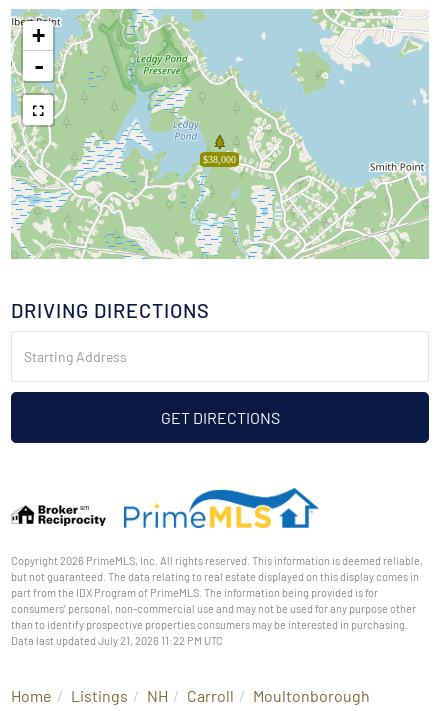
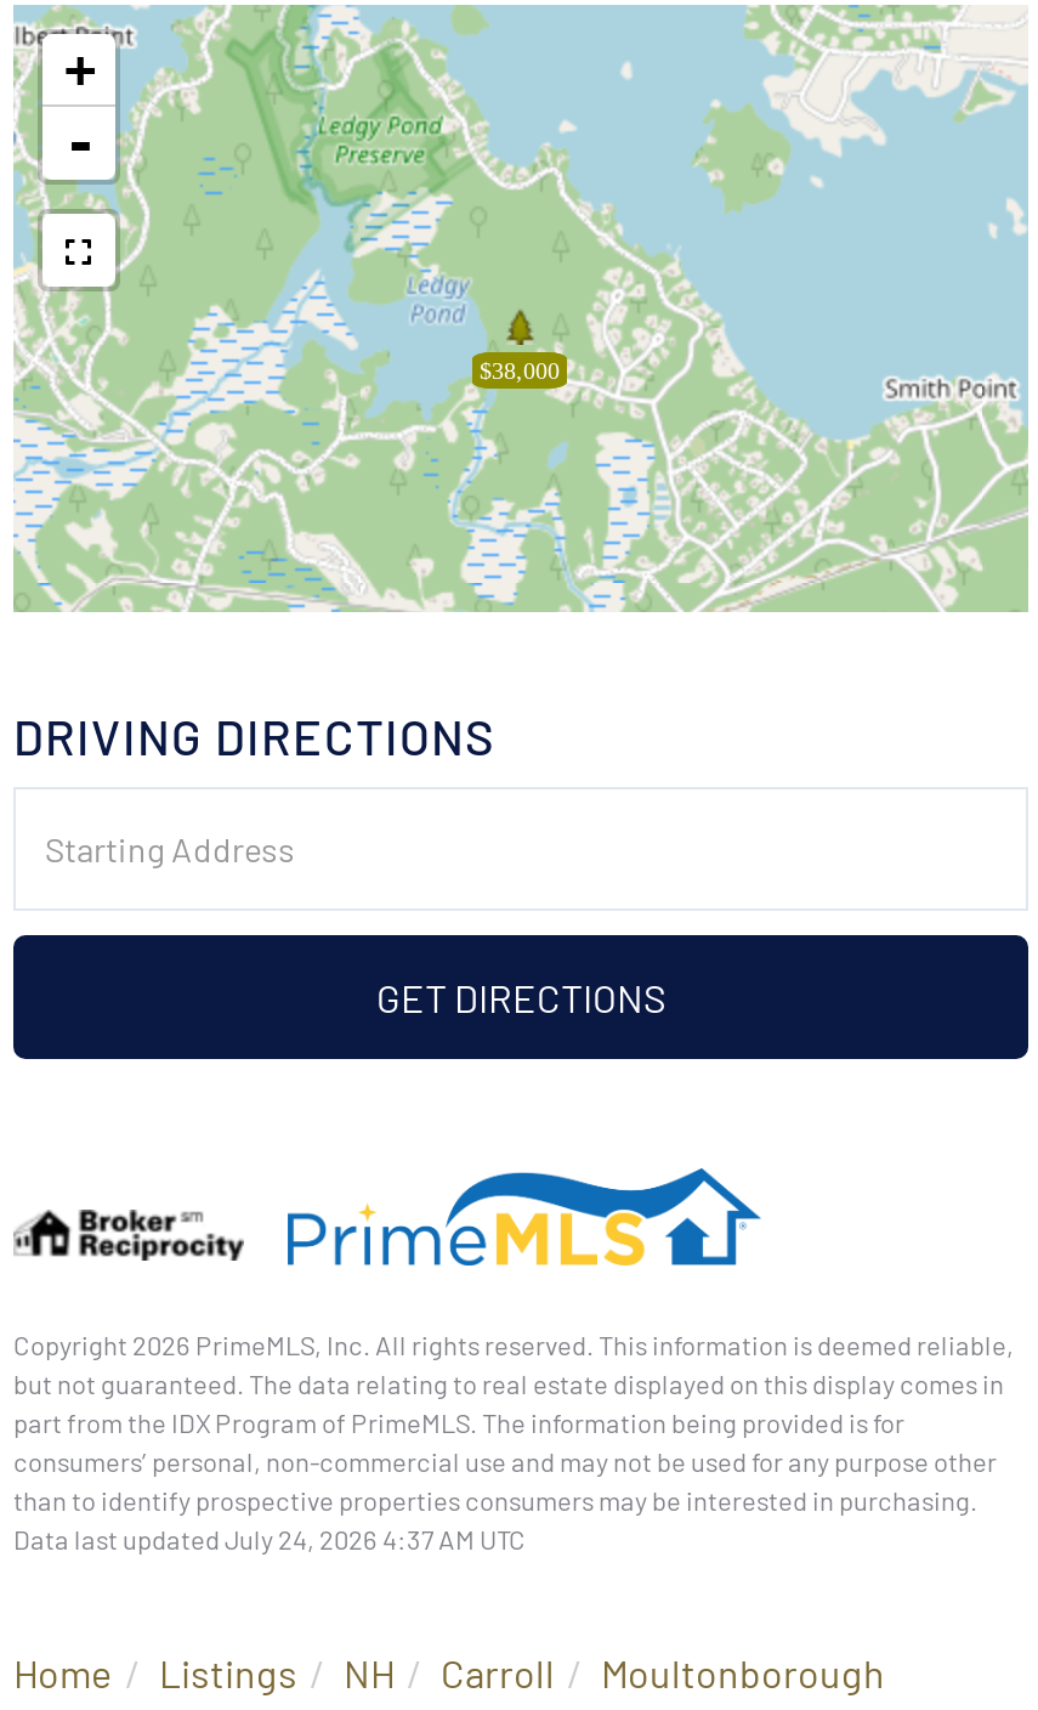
- Data last updated July 21, 2026 11:22 PM UTC
+ Data last updated July 24, 2026 4:37 AM UTC
